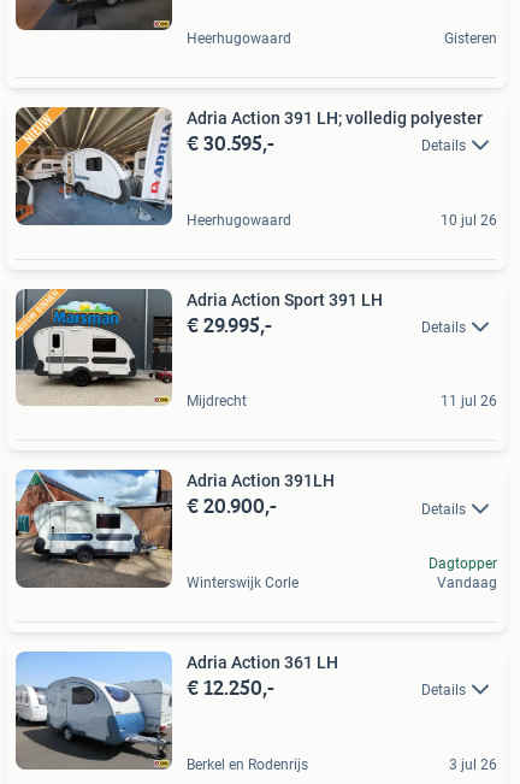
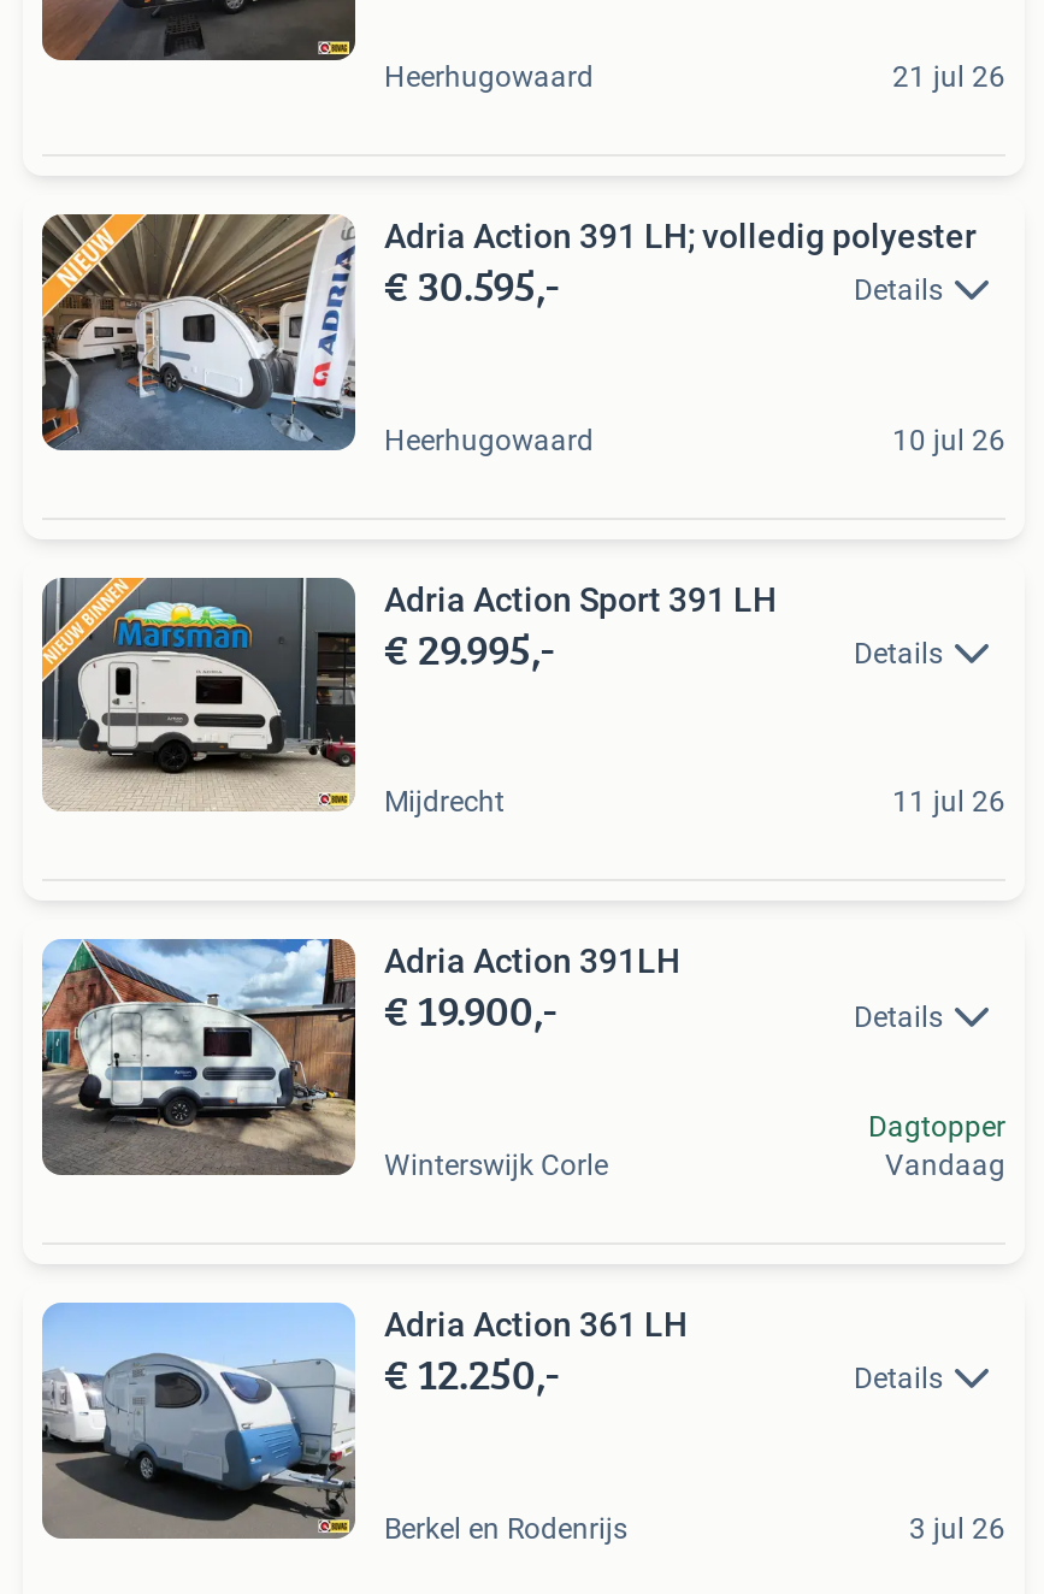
- Gisteren
+ 21 jul 26

- € 20.900,-
+ € 19.900,-
